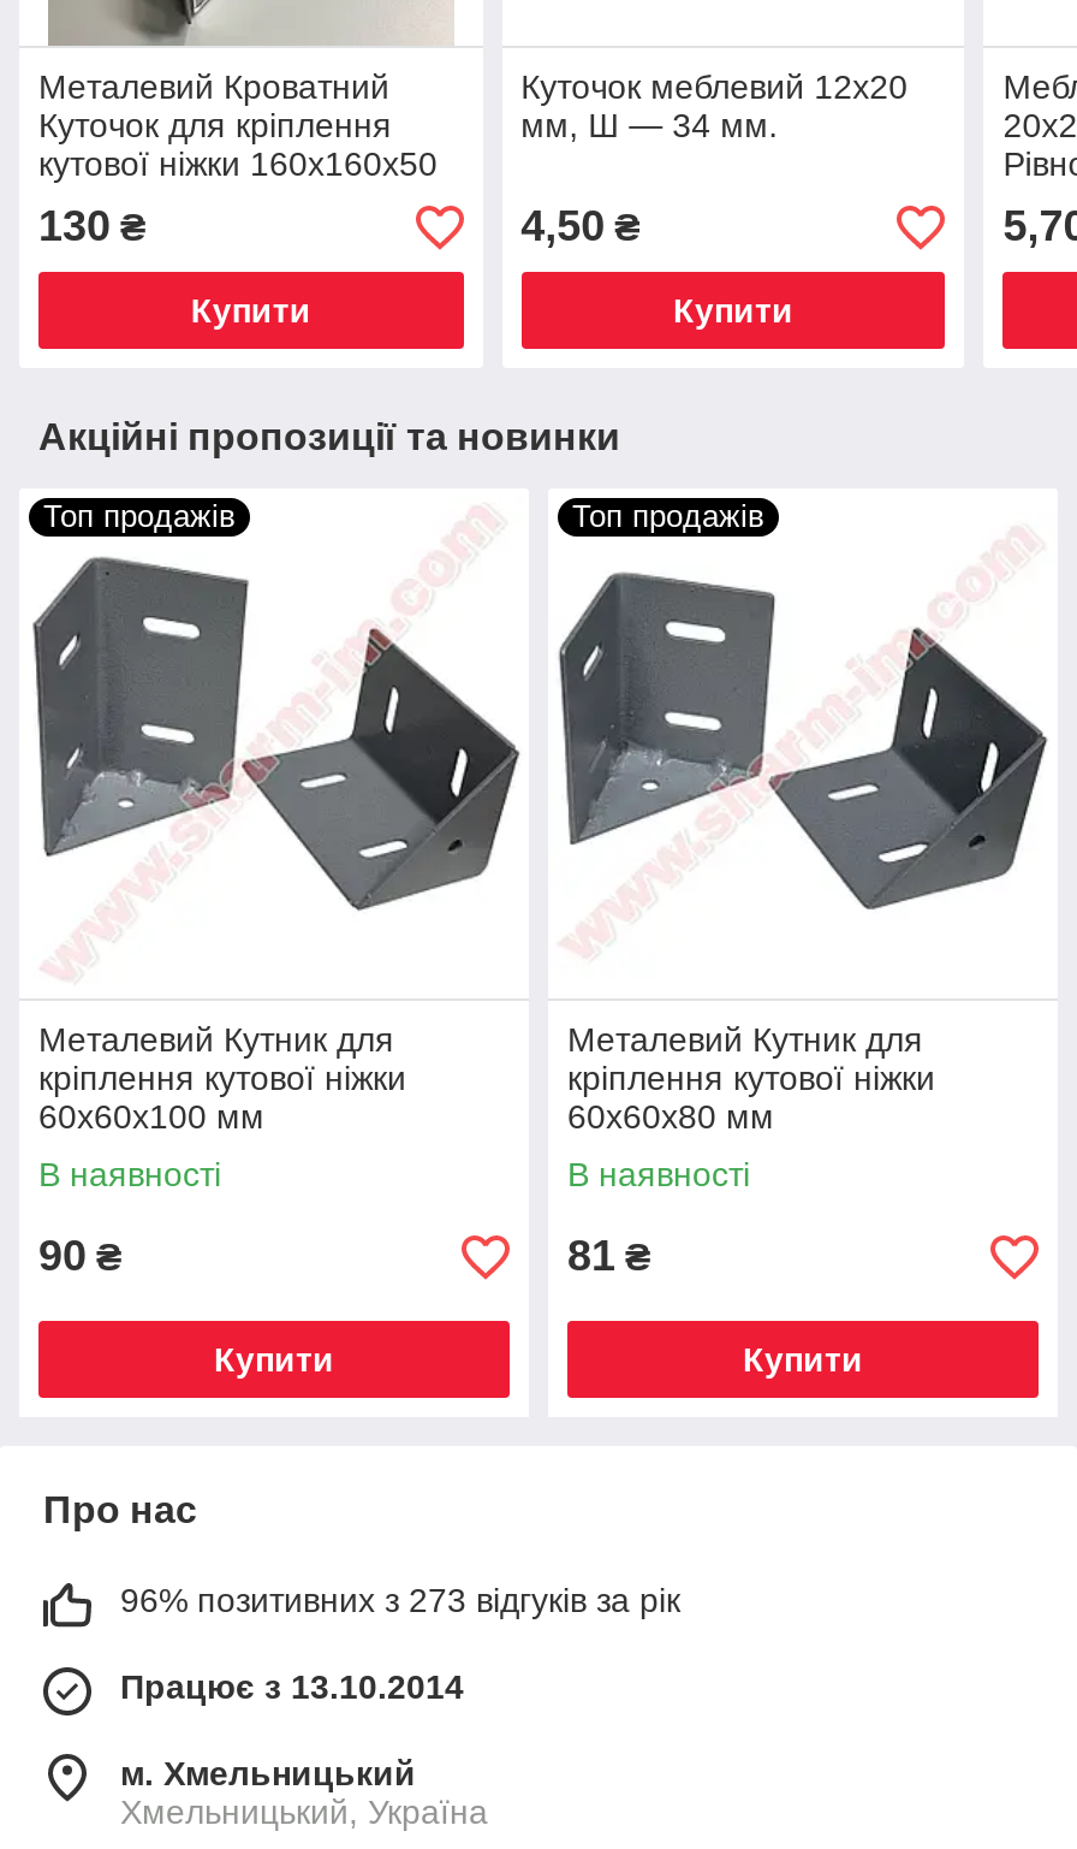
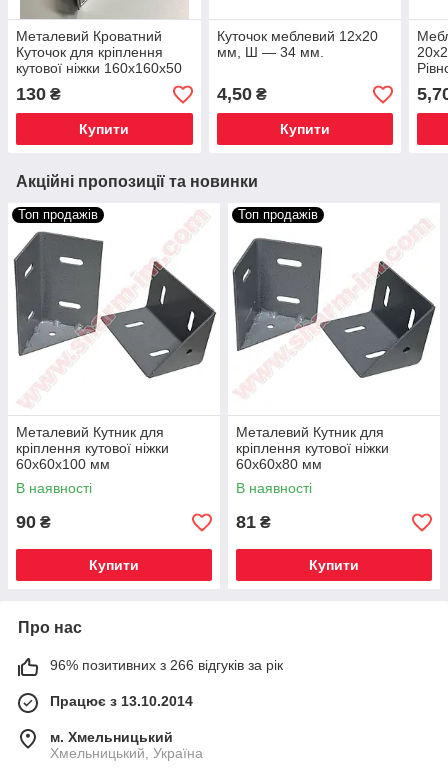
- 96% позитивних з 273 відгуків за рік
+ 96% позитивних з 266 відгуків за рік
